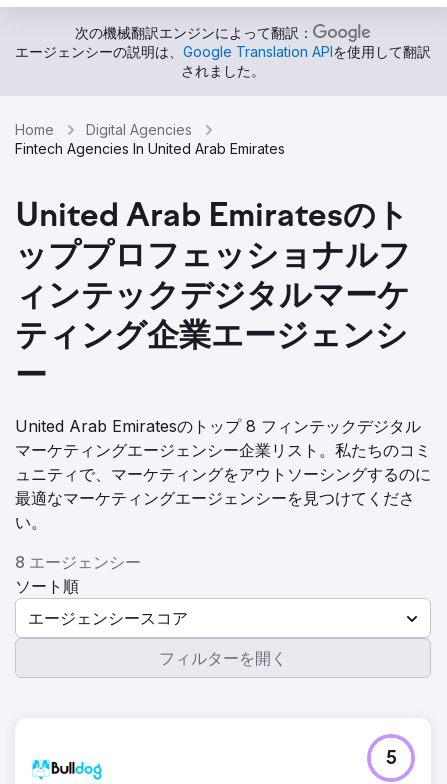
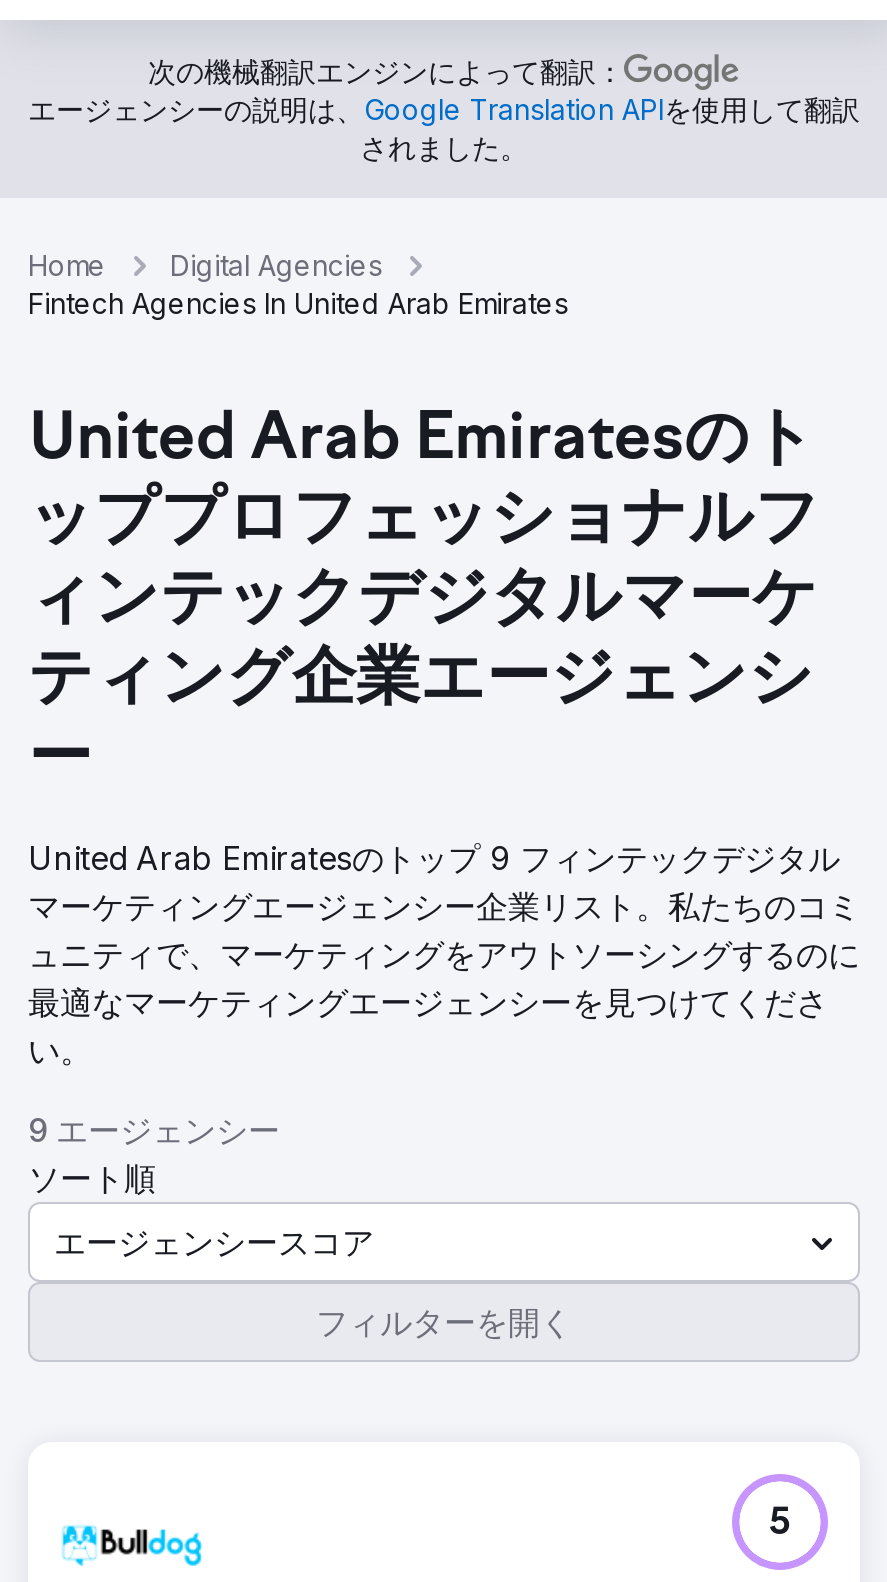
- United Arab Emiratesのトップ 8 フィンテックデジタル
+ United Arab Emiratesのトップ 9 フィンテックデジタル

- 8 エージェンシー
+ 9 エージェンシー
